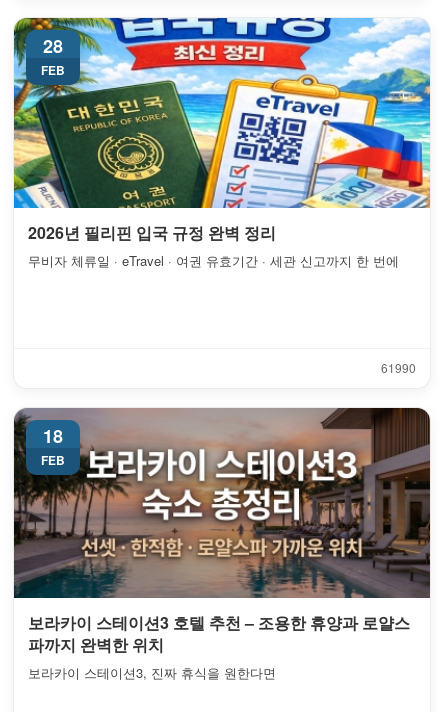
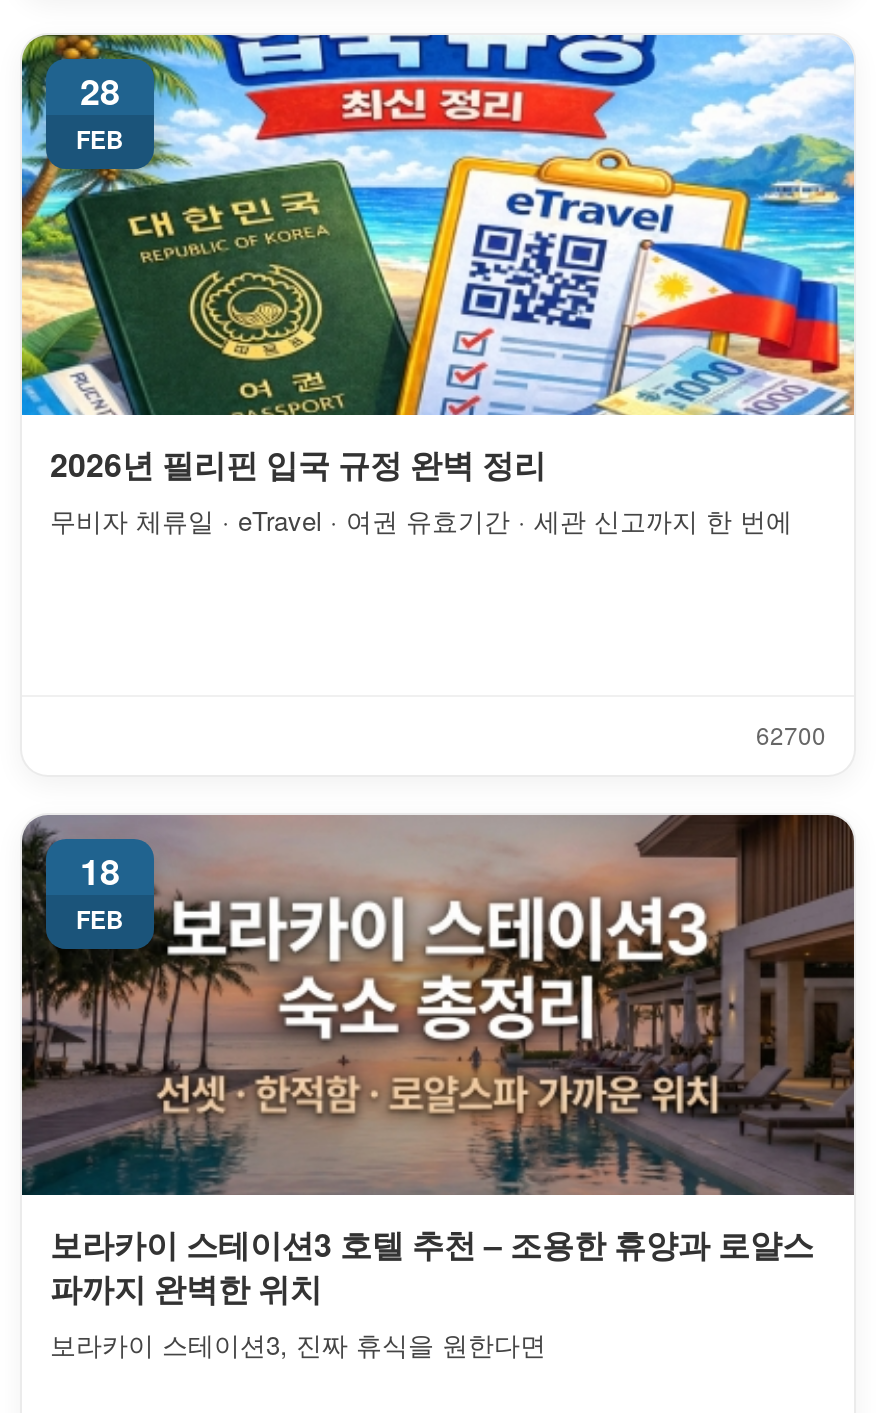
- 61990
+ 62700
